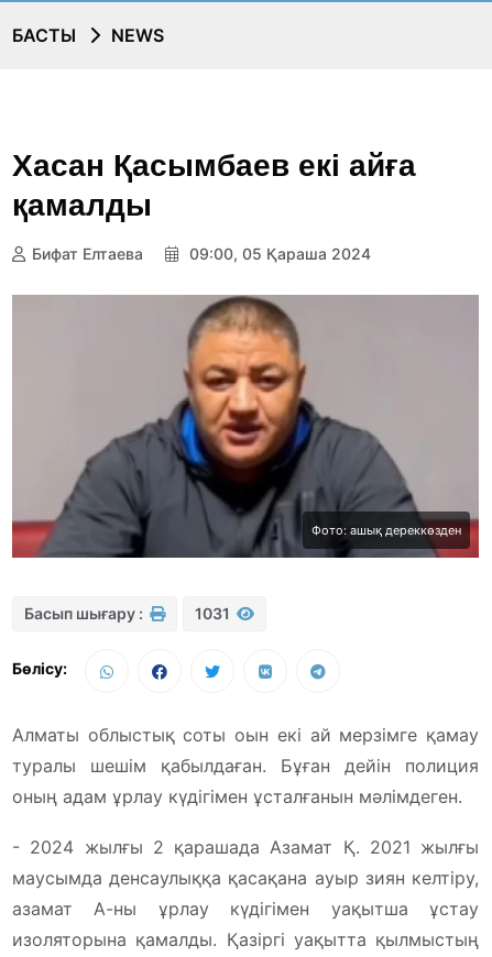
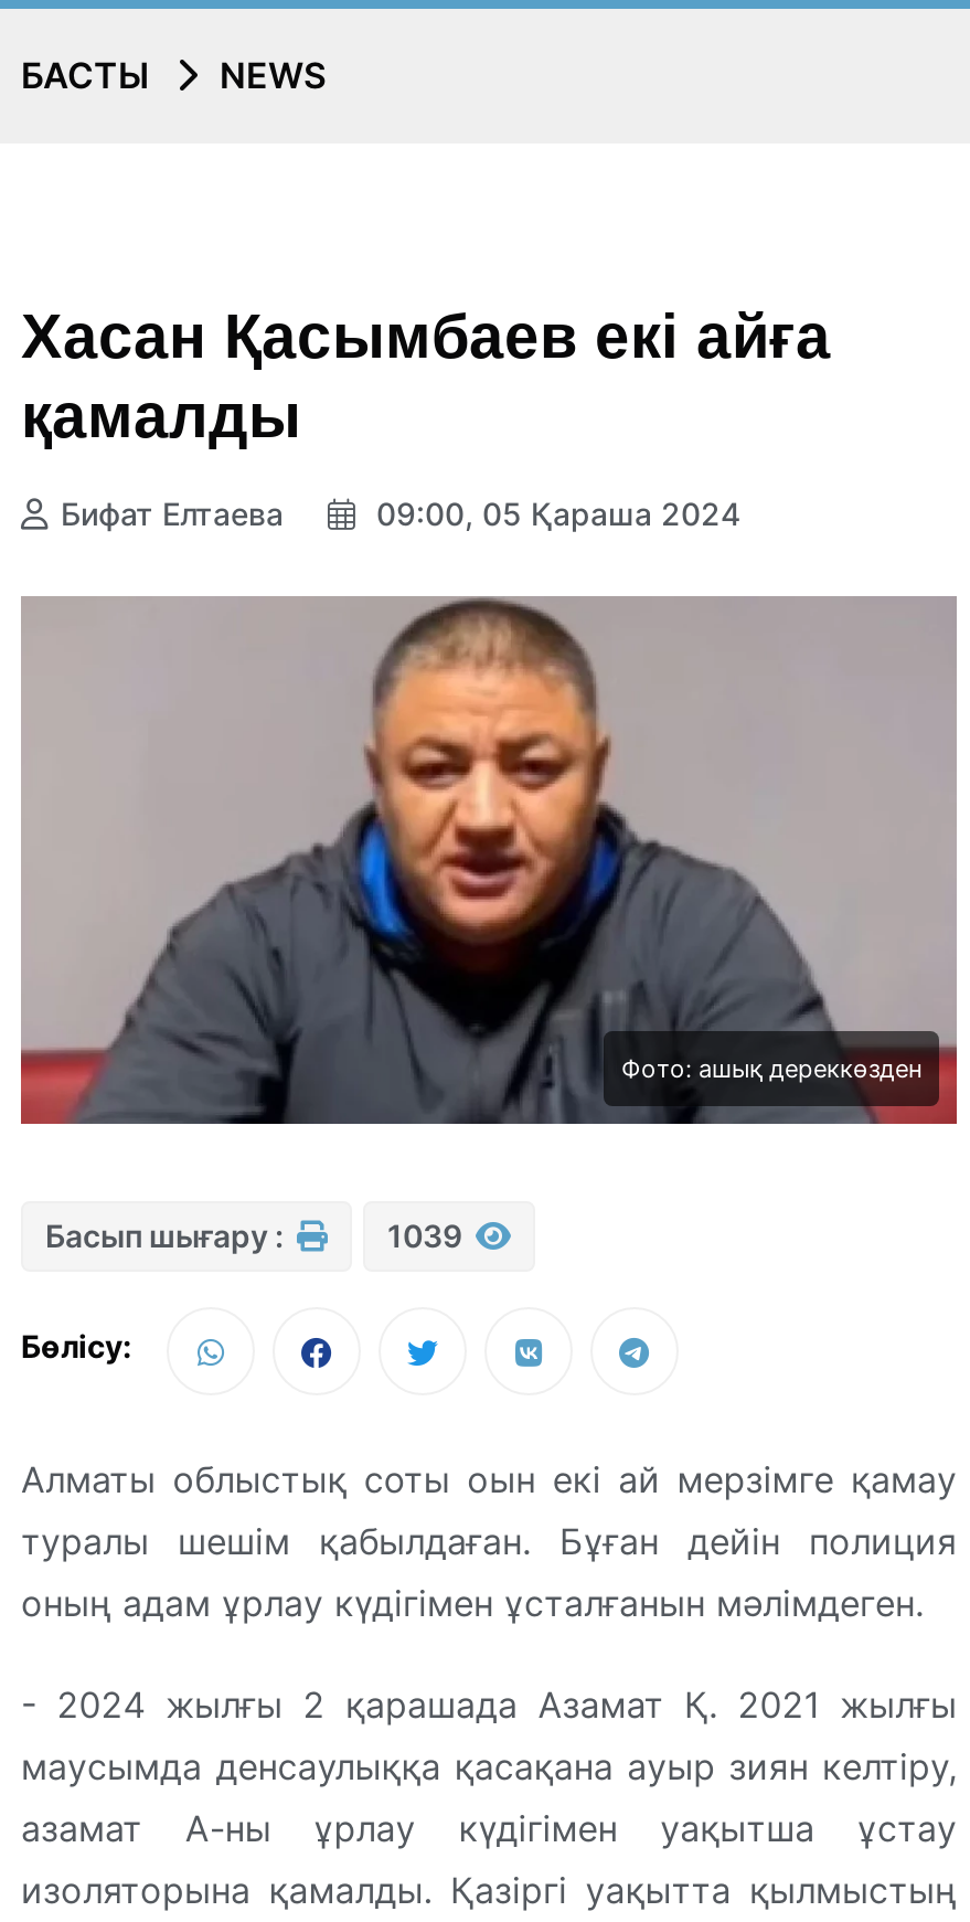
- 1031
+ 1039
